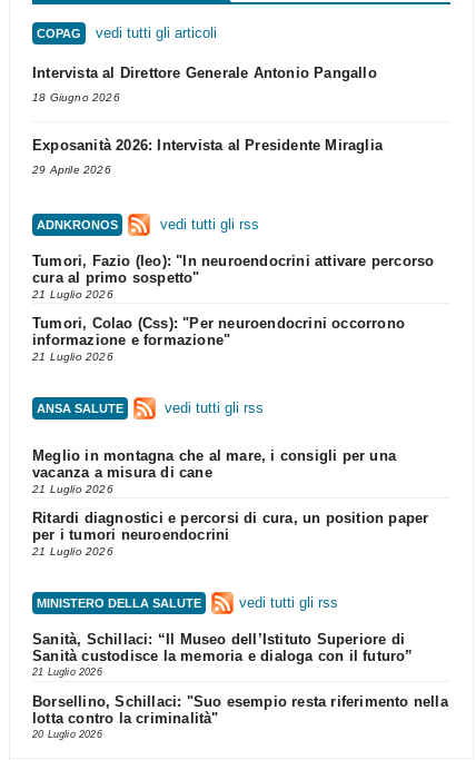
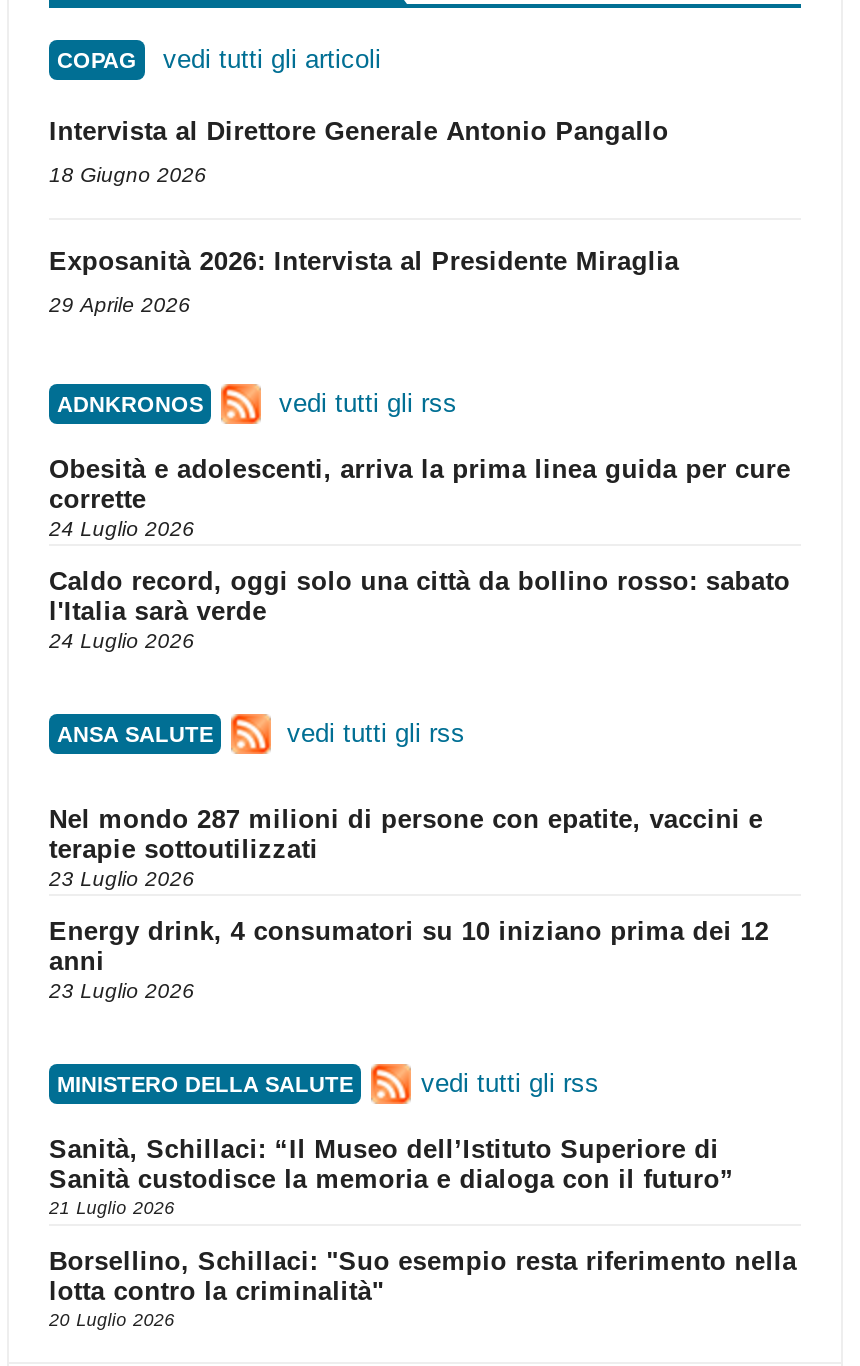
- Tumori, Fazio (Ieo): "In neuroendocrini attivare percorso
- cura al primo sospetto"
- 21 Luglio 2026
+ Obesità e adolescenti, arriva la prima linea guida per cure
+ corrette
+ 24 Luglio 2026

- Tumori, Colao (Css): "Per neuroendocrini occorrono
- informazione e formazione"
- 21 Luglio 2026
+ Caldo record, oggi solo una città da bollino rosso: sabato
+ l'Italia sarà verde
+ 24 Luglio 2026

- Meglio in montagna che al mare, i consigli per una
- vacanza a misura di cane
- 21 Luglio 2026
+ Nel mondo 287 milioni di persone con epatite, vaccini e
+ terapie sottoutilizzati
+ 23 Luglio 2026

- Ritardi diagnostici e percorsi di cura, un position paper
- per i tumori neuroendocrini
- 21 Luglio 2026
+ Energy drink, 4 consumatori su 10 iniziano prima dei 12
+ anni
+ 23 Luglio 2026
